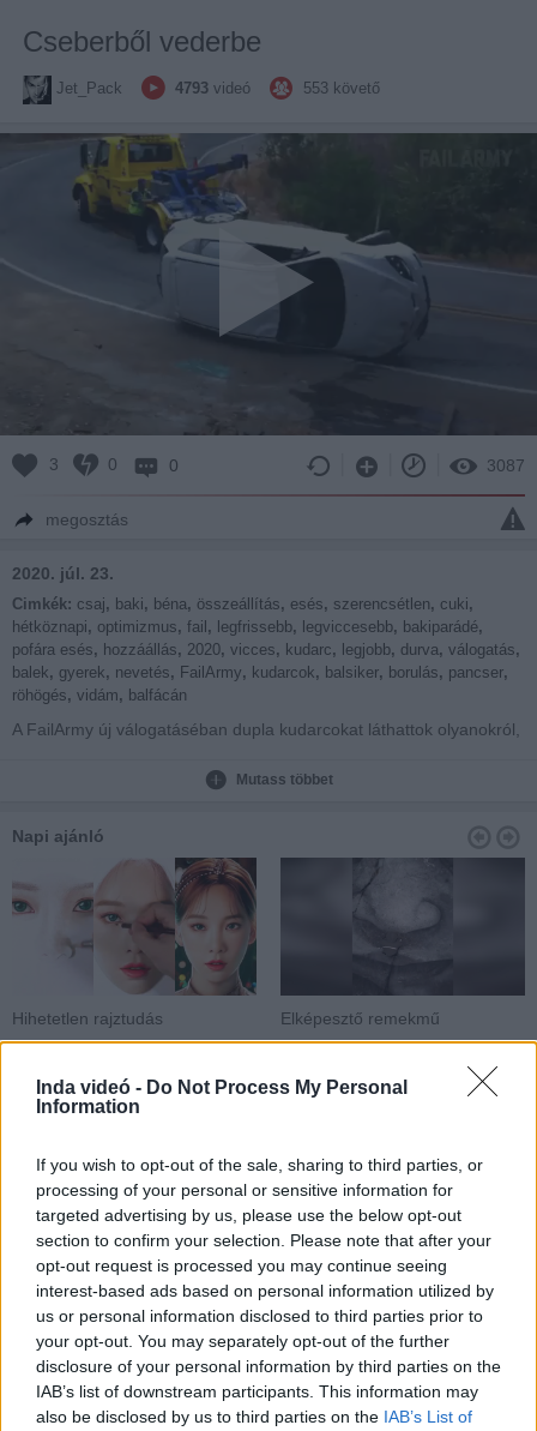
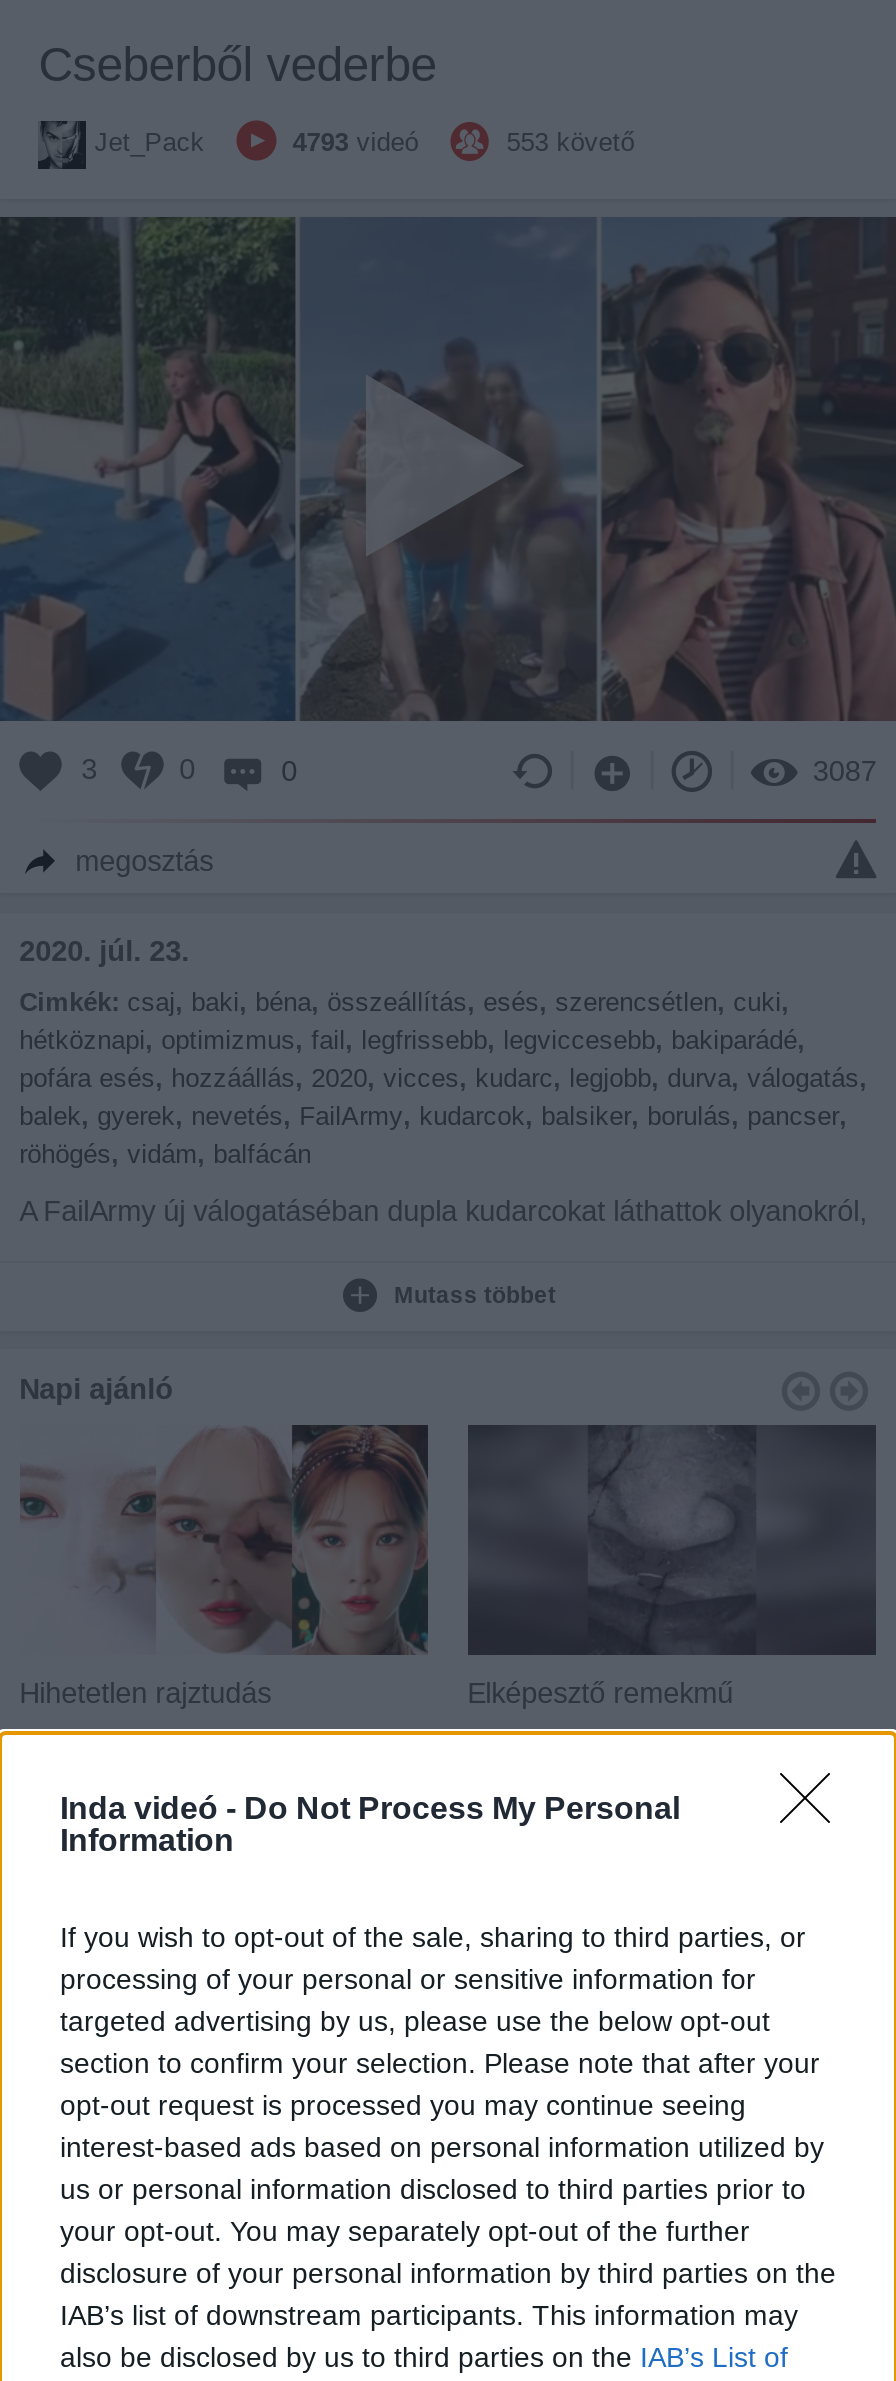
- [image]
+ [image]
